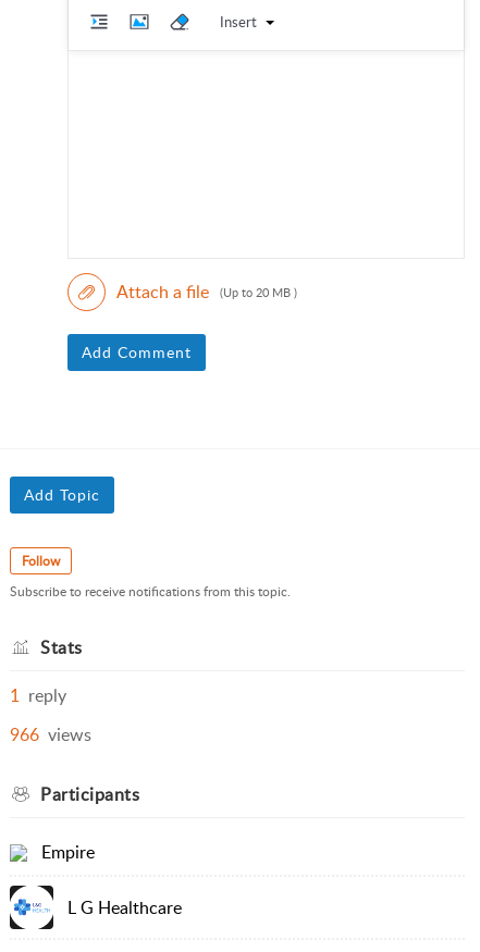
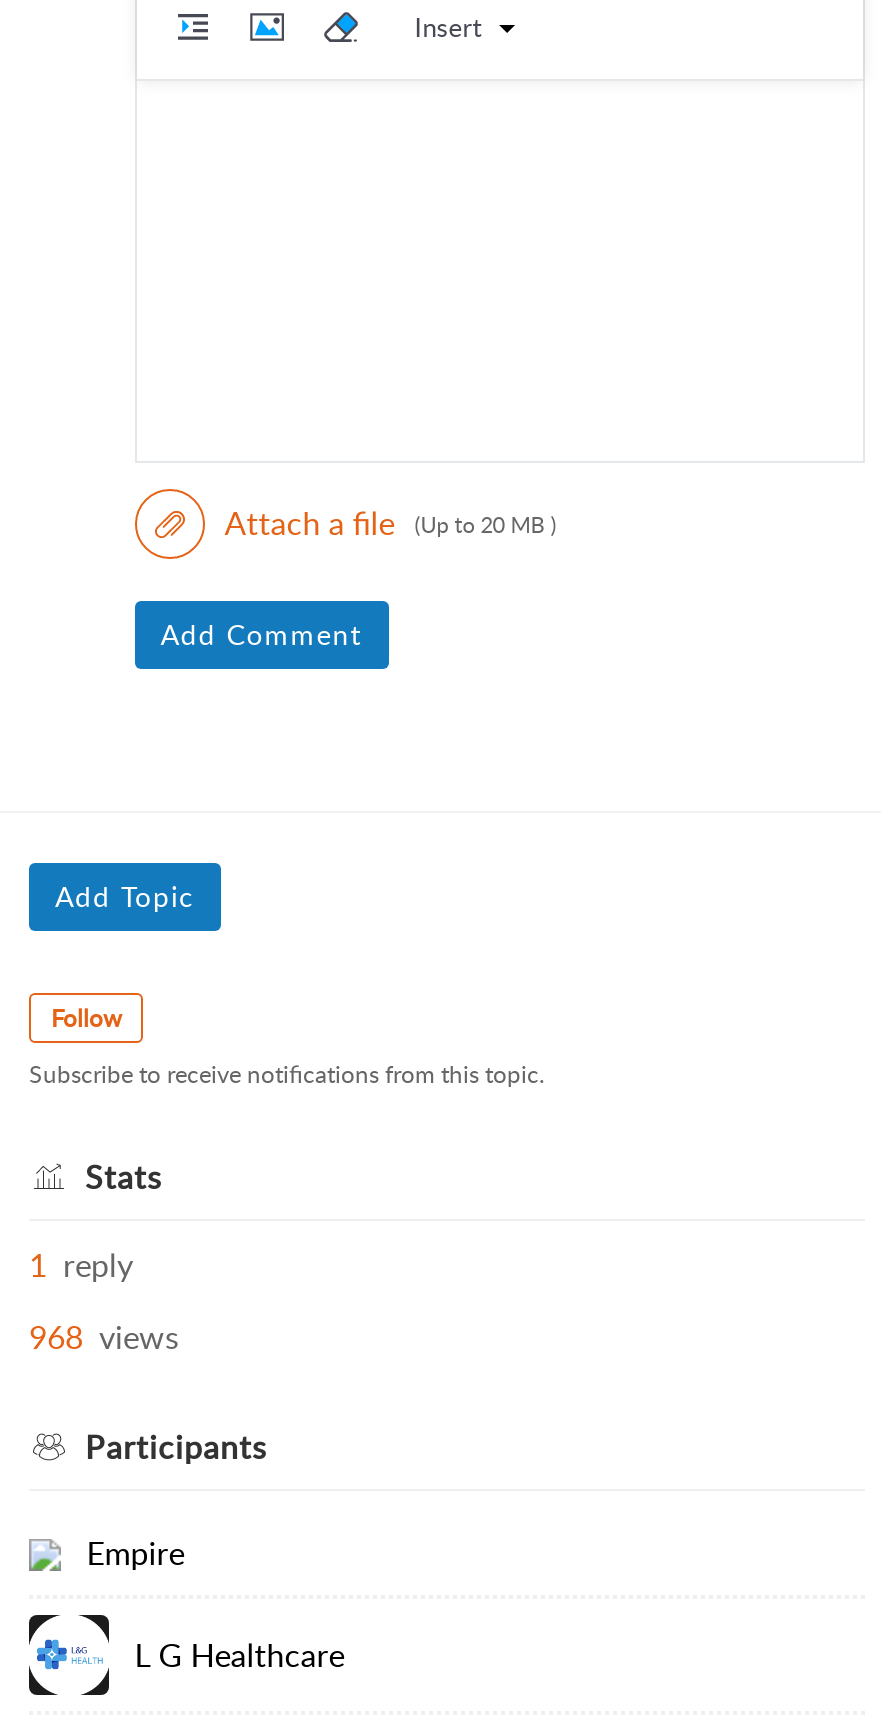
- 966 views
+ 968 views
